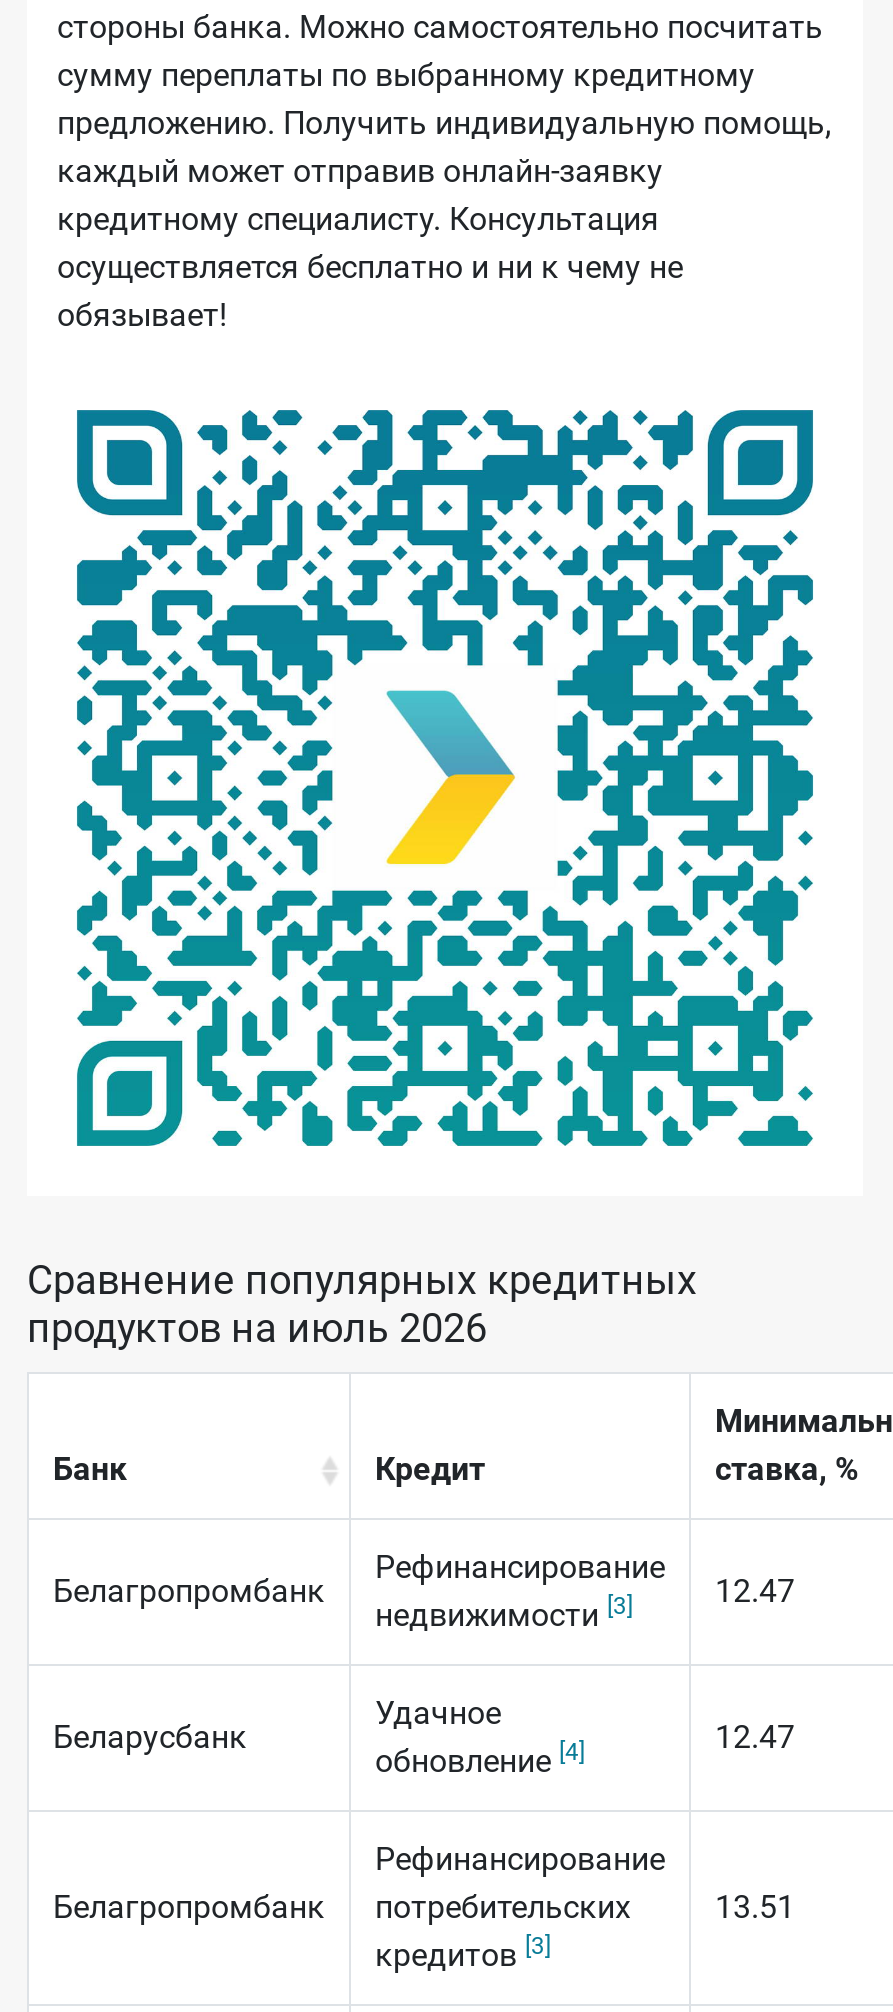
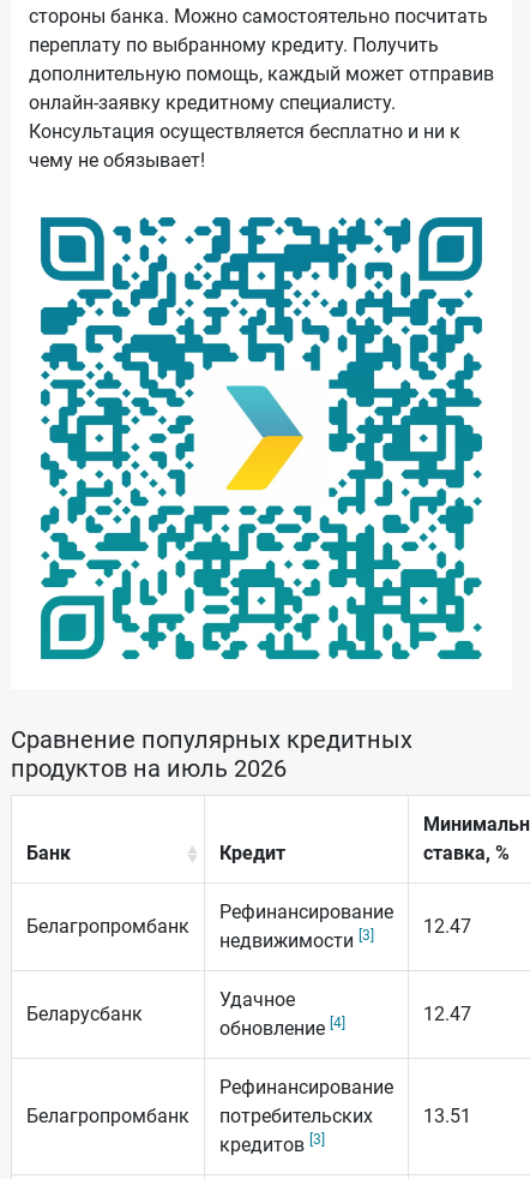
- сумму переплаты по выбранному кредитному
- предложению. Получить индивидуальную помощь,
- каждый может отправив онлайн-заявку
- кредитному специалисту. Консультация
- осуществляется бесплатно и ни к чему не
- обязывает!
+ переплату по выбранному кредиту. Получить
+ дополнительную помощь, каждый может отправив
+ онлайн-заявку кредитному специалисту.
+ Консультация осуществляется бесплатно и ни к
+ чему не обязывает!
